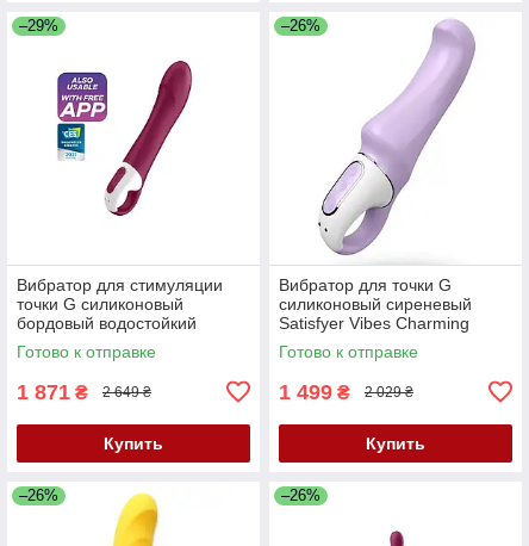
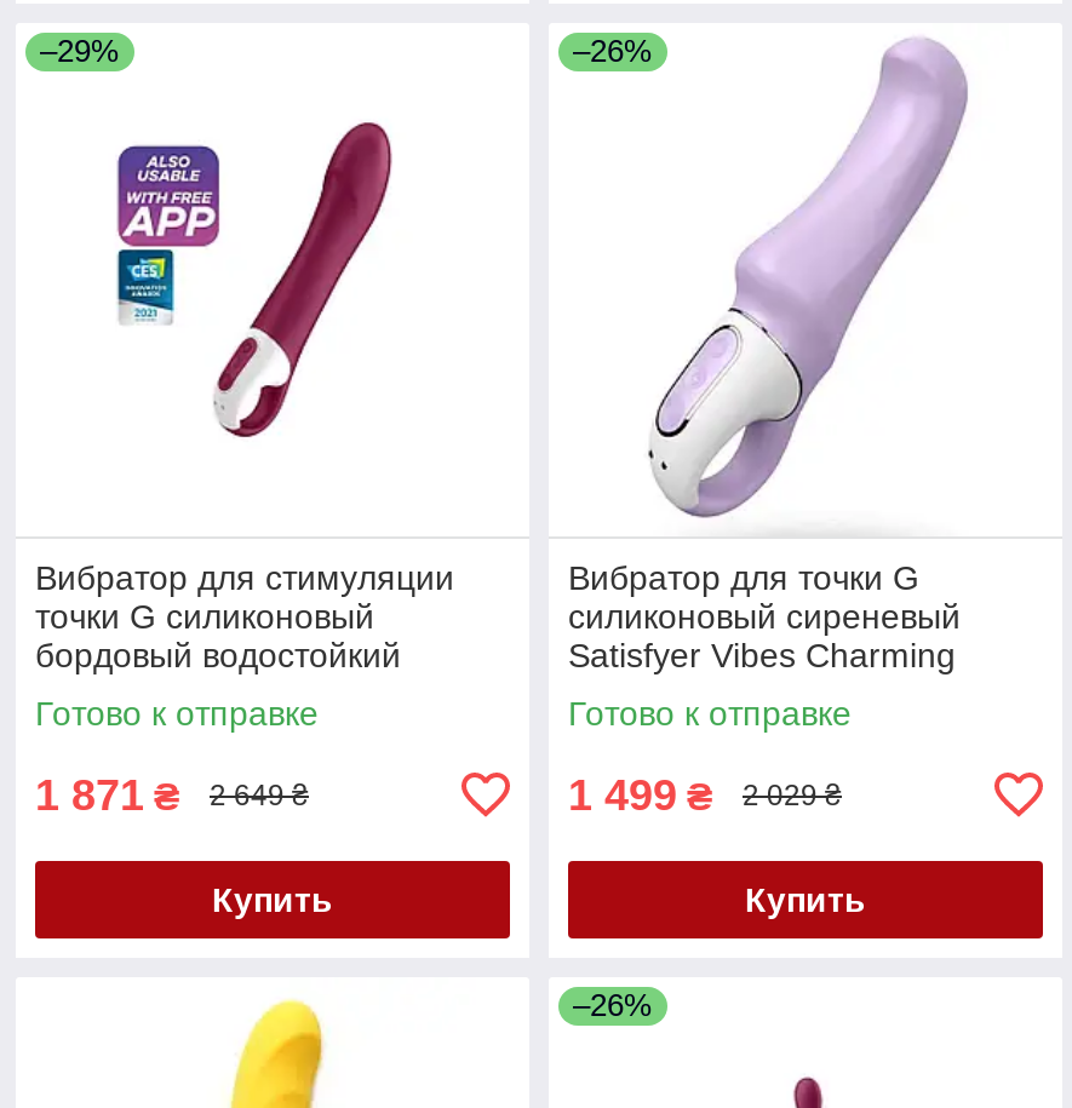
- –26%
